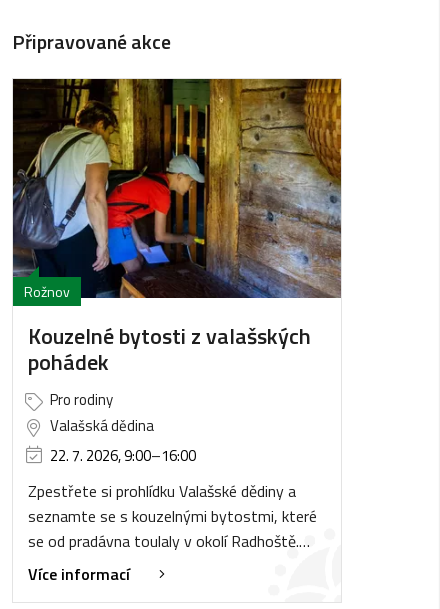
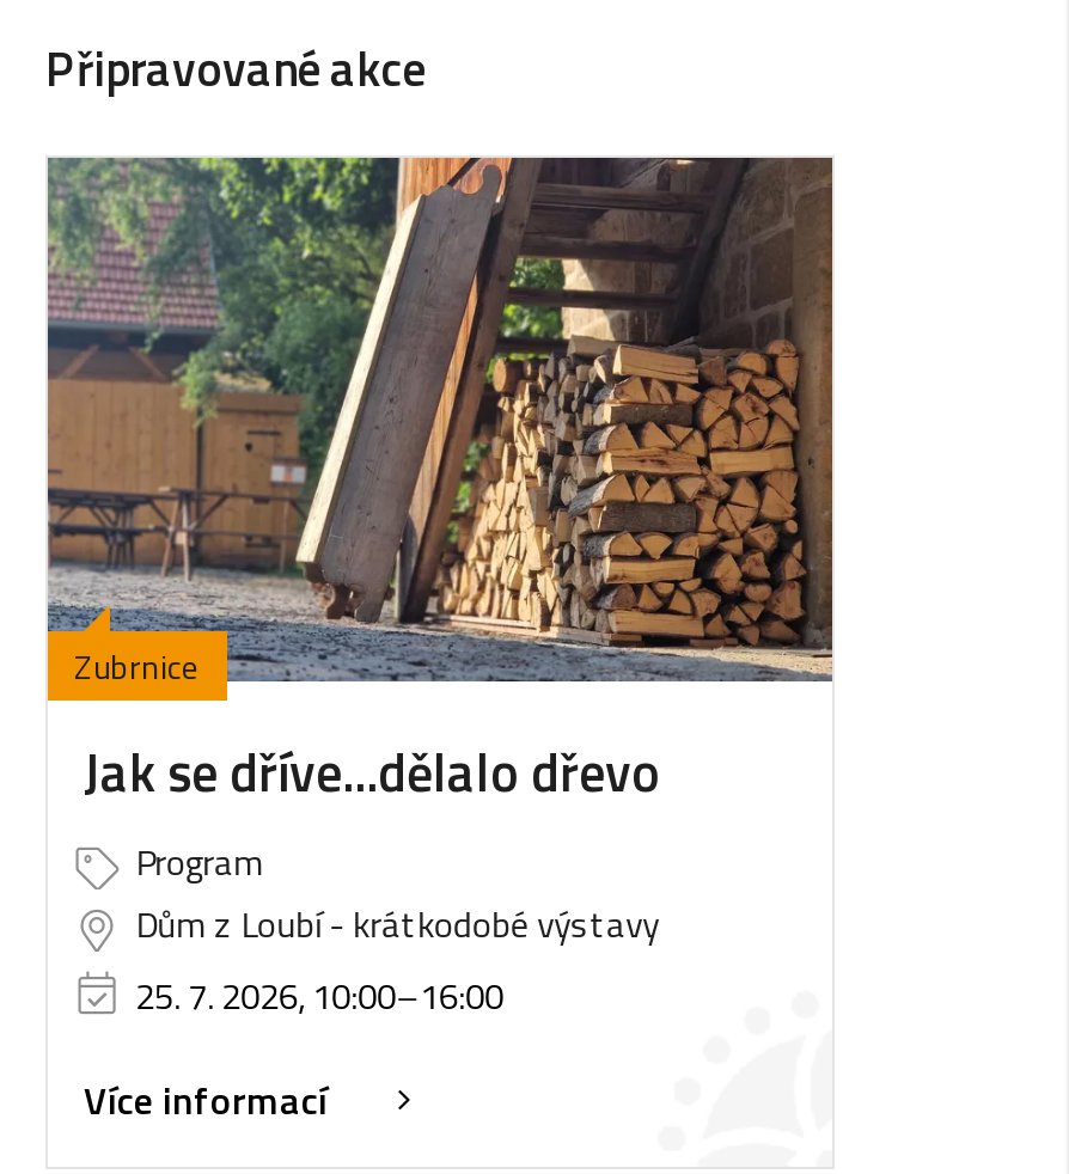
- [image]
- Rožnov
- Kouzelné bytosti z valašských
- pohádek
- Pro rodiny
- Valašská dědina
- 22. 7. 2026, 9:00–16:00
- Zpestřete si prohlídku Valašské dědiny a
- seznamte se s kouzelnými bytostmi, které
- se od pradávna toulaly v okolí Radhoště.…
+ [image]
+ Zubrnice
+ Jak se dříve...dělalo dřevo
+ Program
+ Dům z Loubí - krátkodobé výstavy
+ 25. 7. 2026, 10:00–16:00
